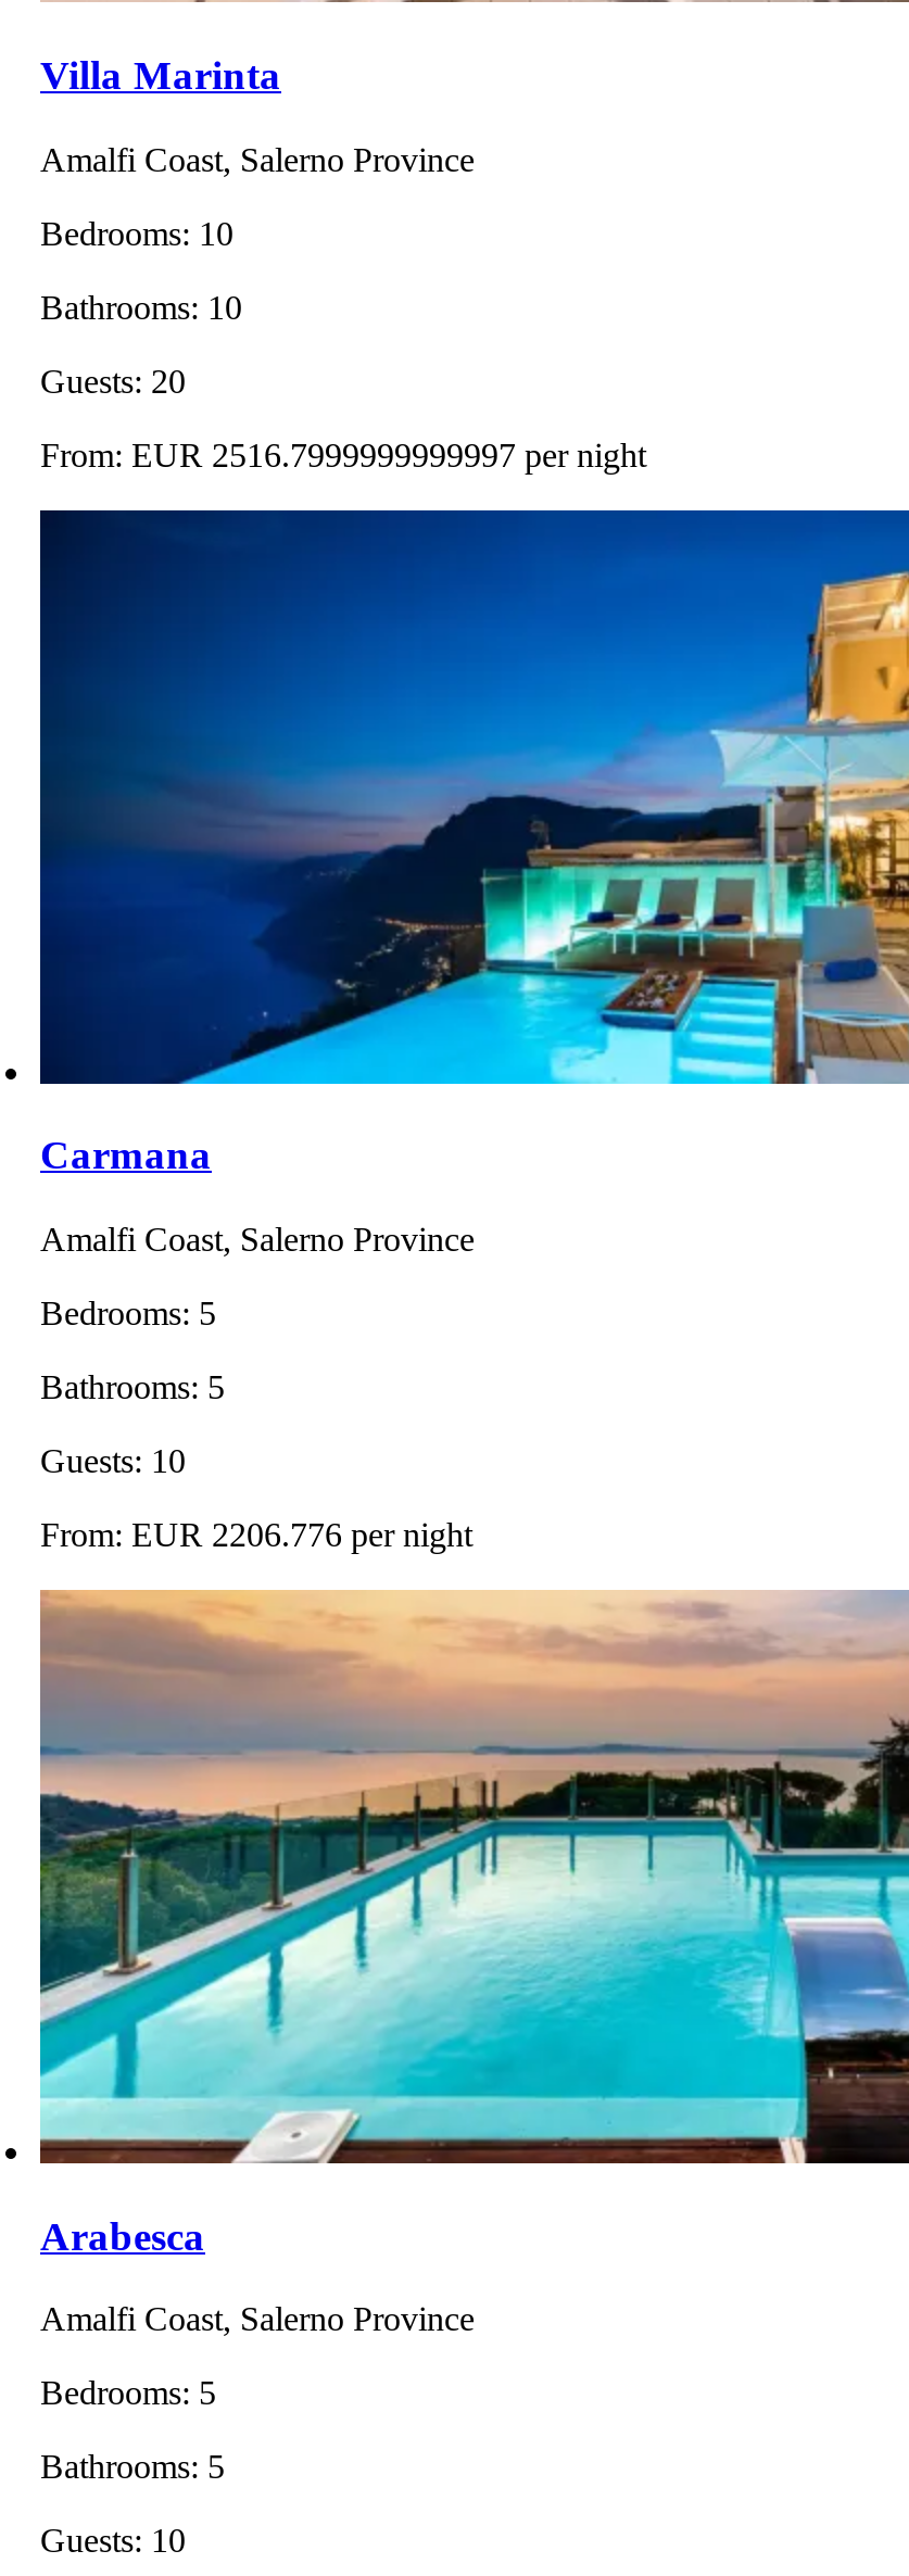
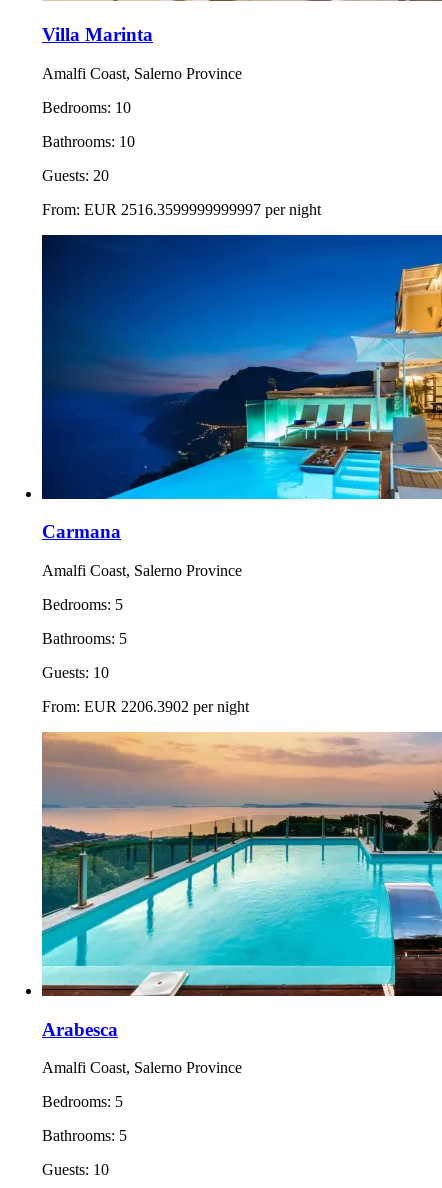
- From: EUR 2516.7999999999997 per night
+ From: EUR 2516.3599999999997 per night

- From: EUR 2206.776 per night
+ From: EUR 2206.3902 per night
